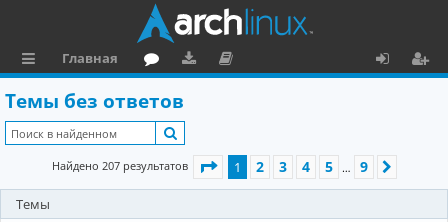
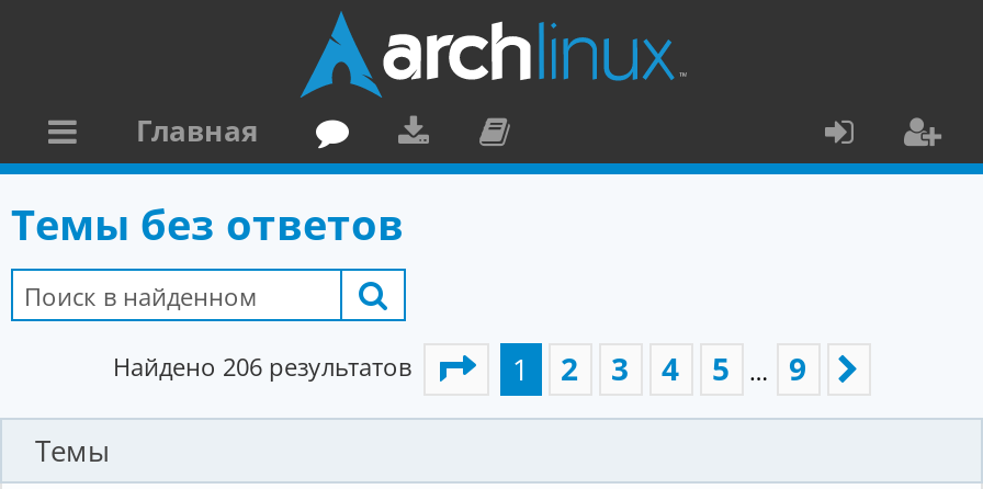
- Найдено 207 результатов
+ Найдено 206 результатов
